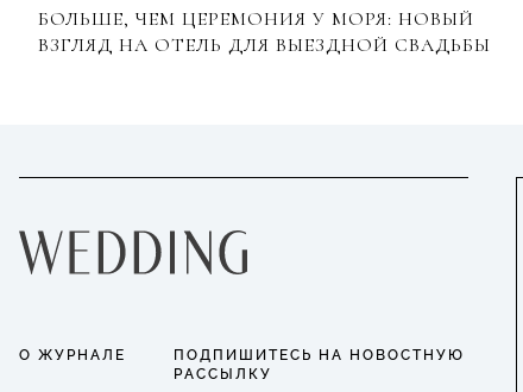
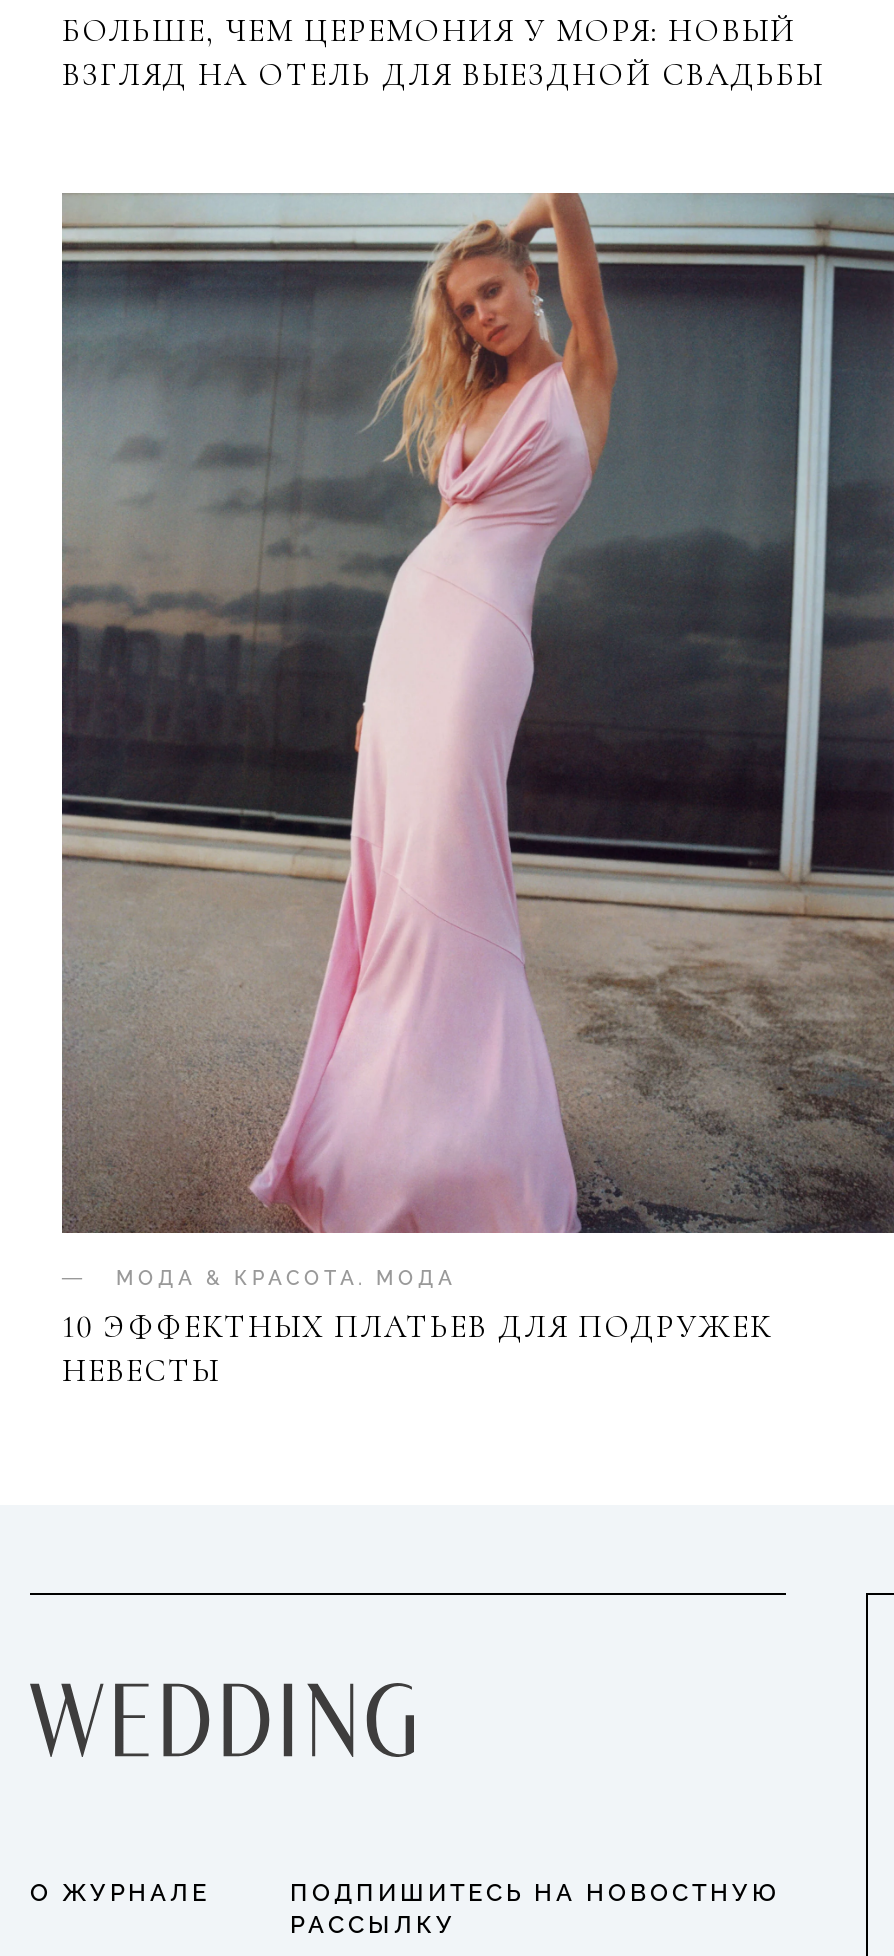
+ [image]
+ МОДА & КРАСОТА. МОДА
+ 10 ЭФФЕКТНЫХ ПЛАТЬЕВ ДЛЯ ПОДРУЖЕК
+ НЕВЕСТЫ
